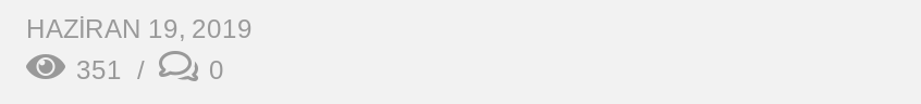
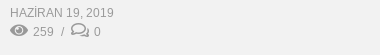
- 351
+ 259
